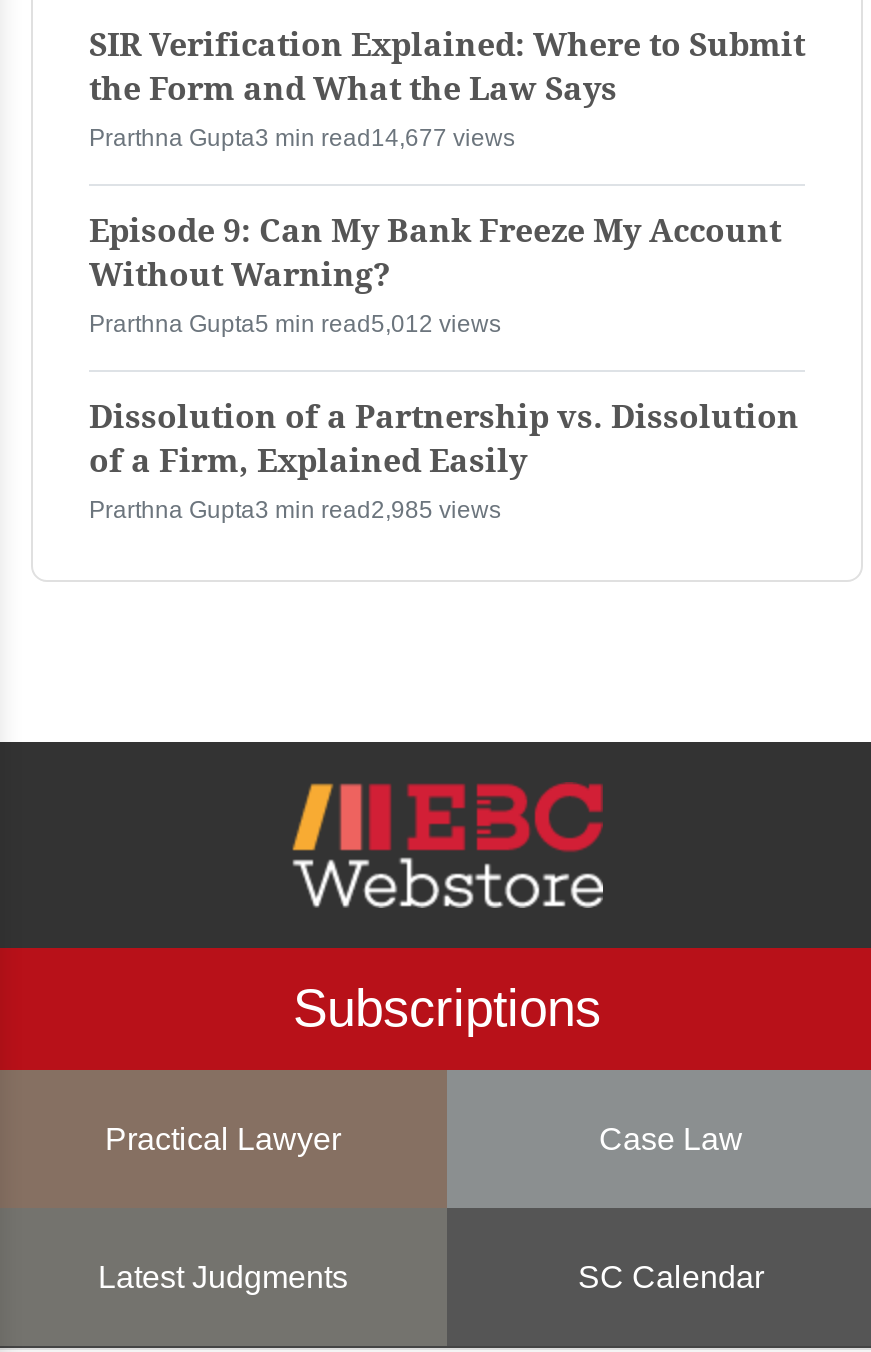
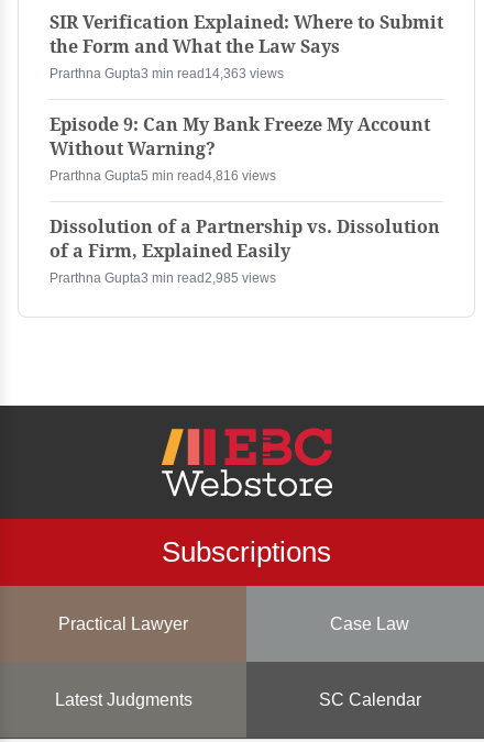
- Prarthna Gupta3 min read14,677 views
+ Prarthna Gupta3 min read14,363 views

- Prarthna Gupta5 min read5,012 views
+ Prarthna Gupta5 min read4,816 views
